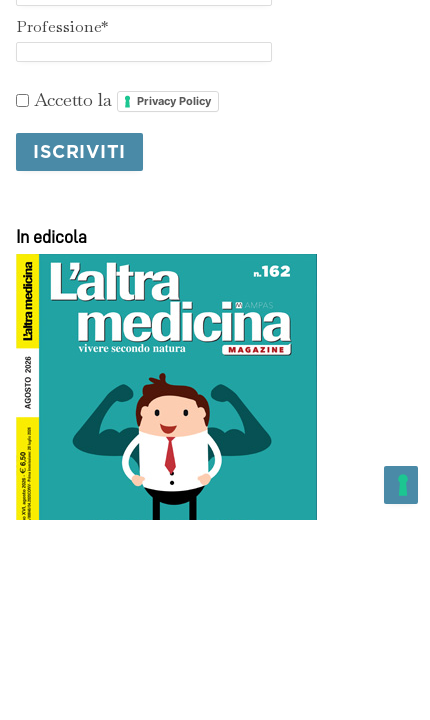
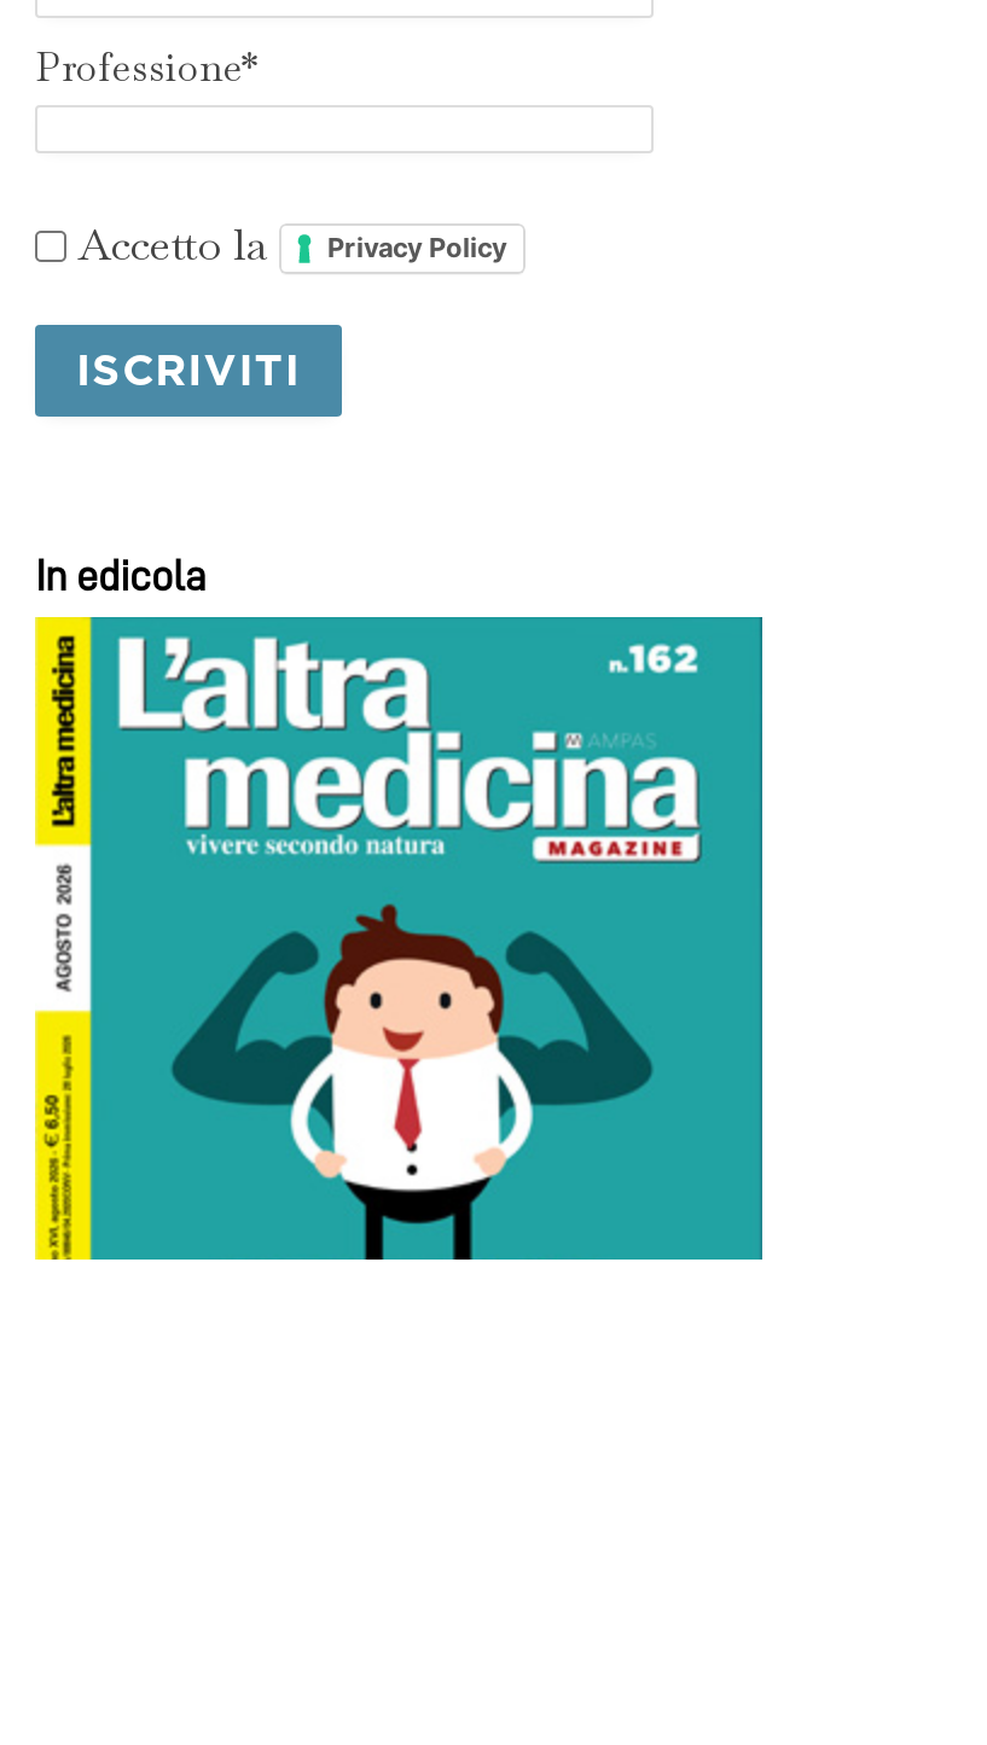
- [image]
